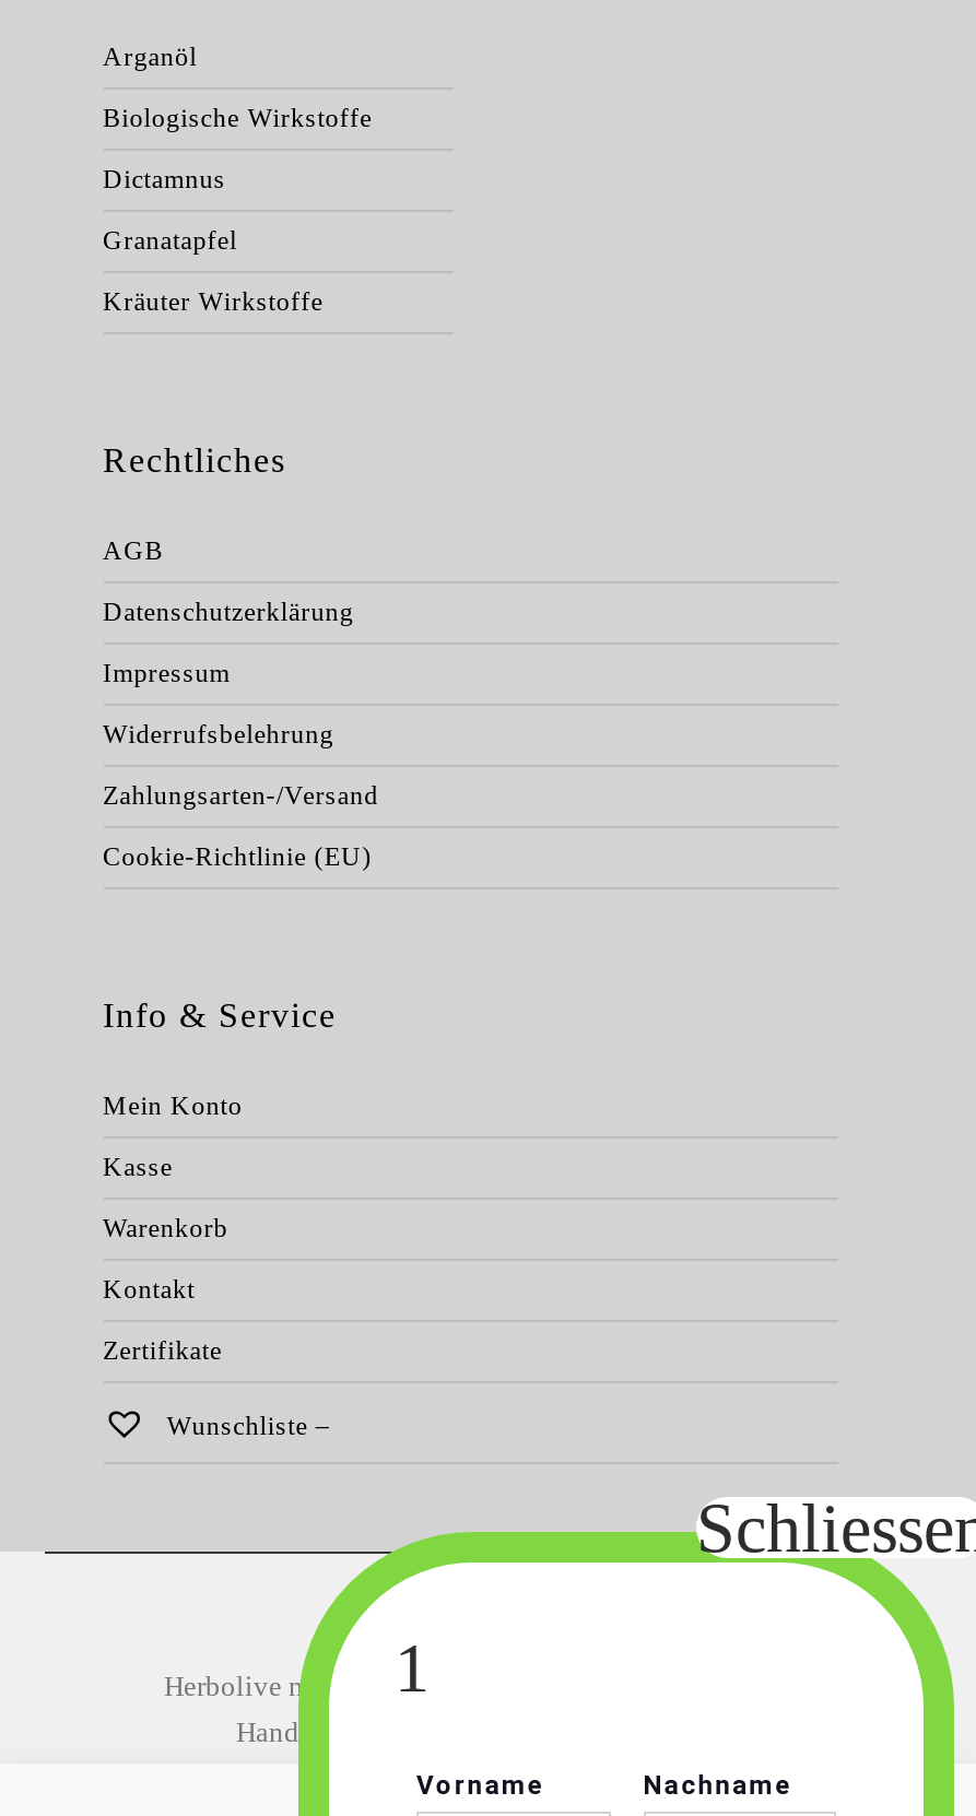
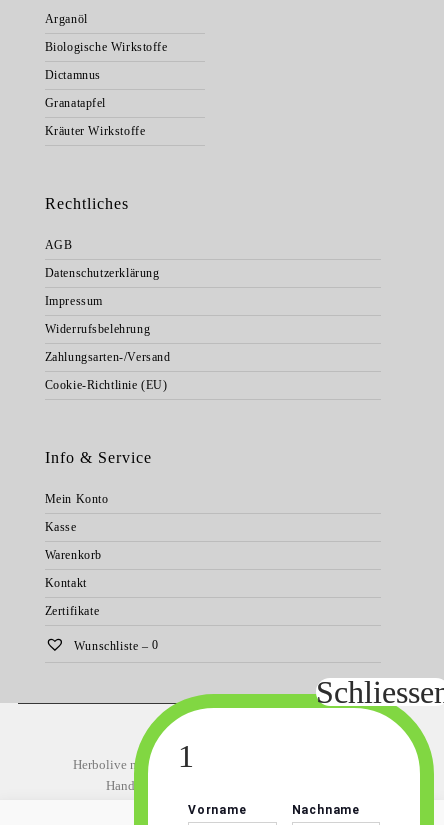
- Wunschliste –
+ Wunschliste – 0
